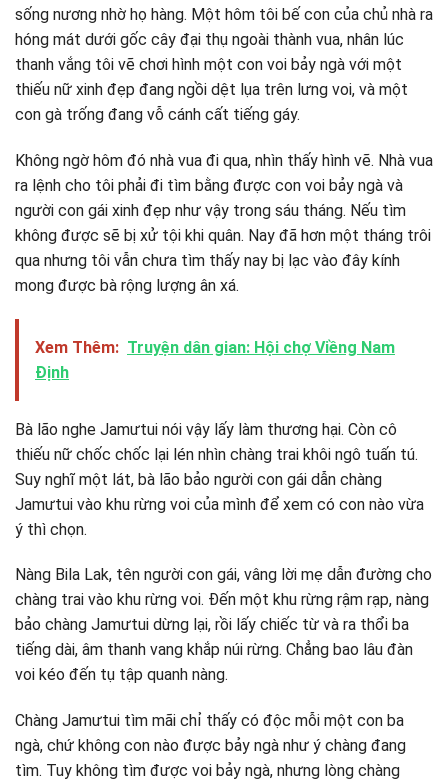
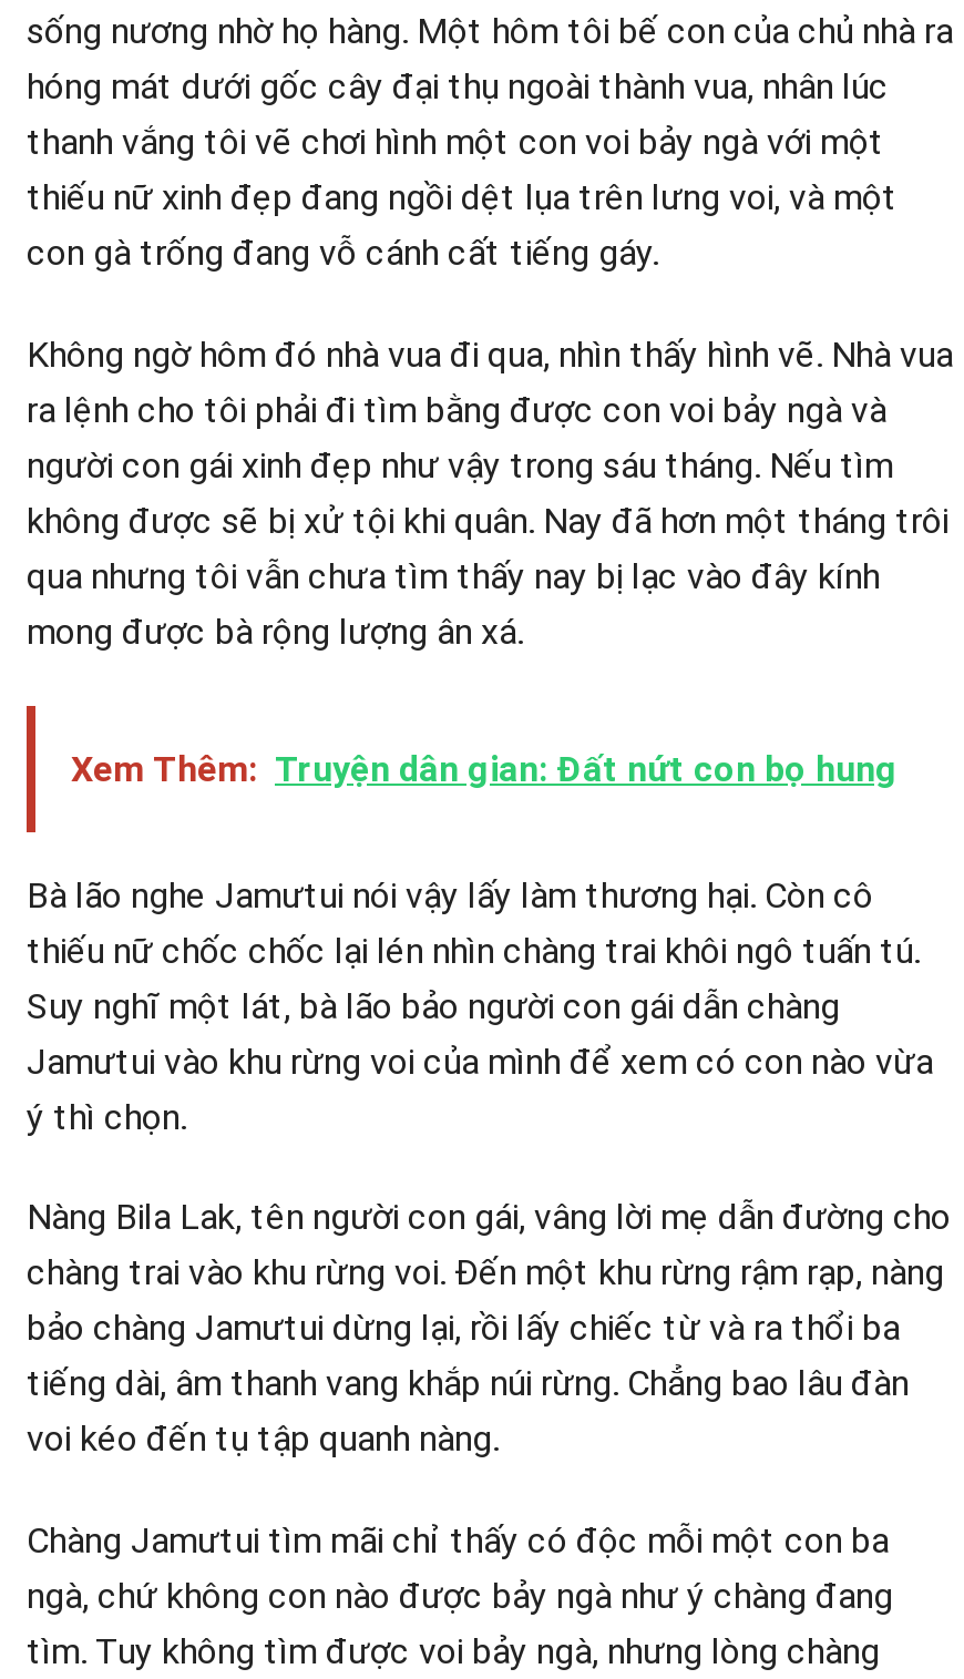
- Xem Thêm: Truyện dân gian: Hội chợ Viềng Nam
- Định
+ Xem Thêm: Truyện dân gian: Đất nứt con bọ hung
